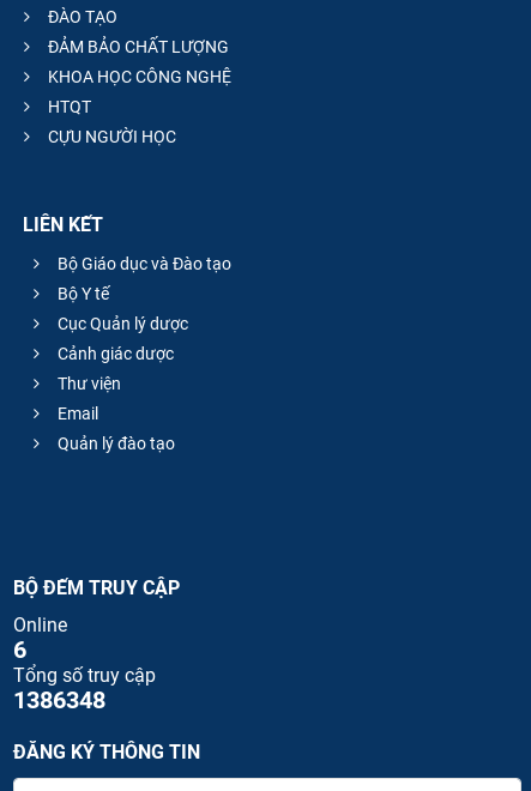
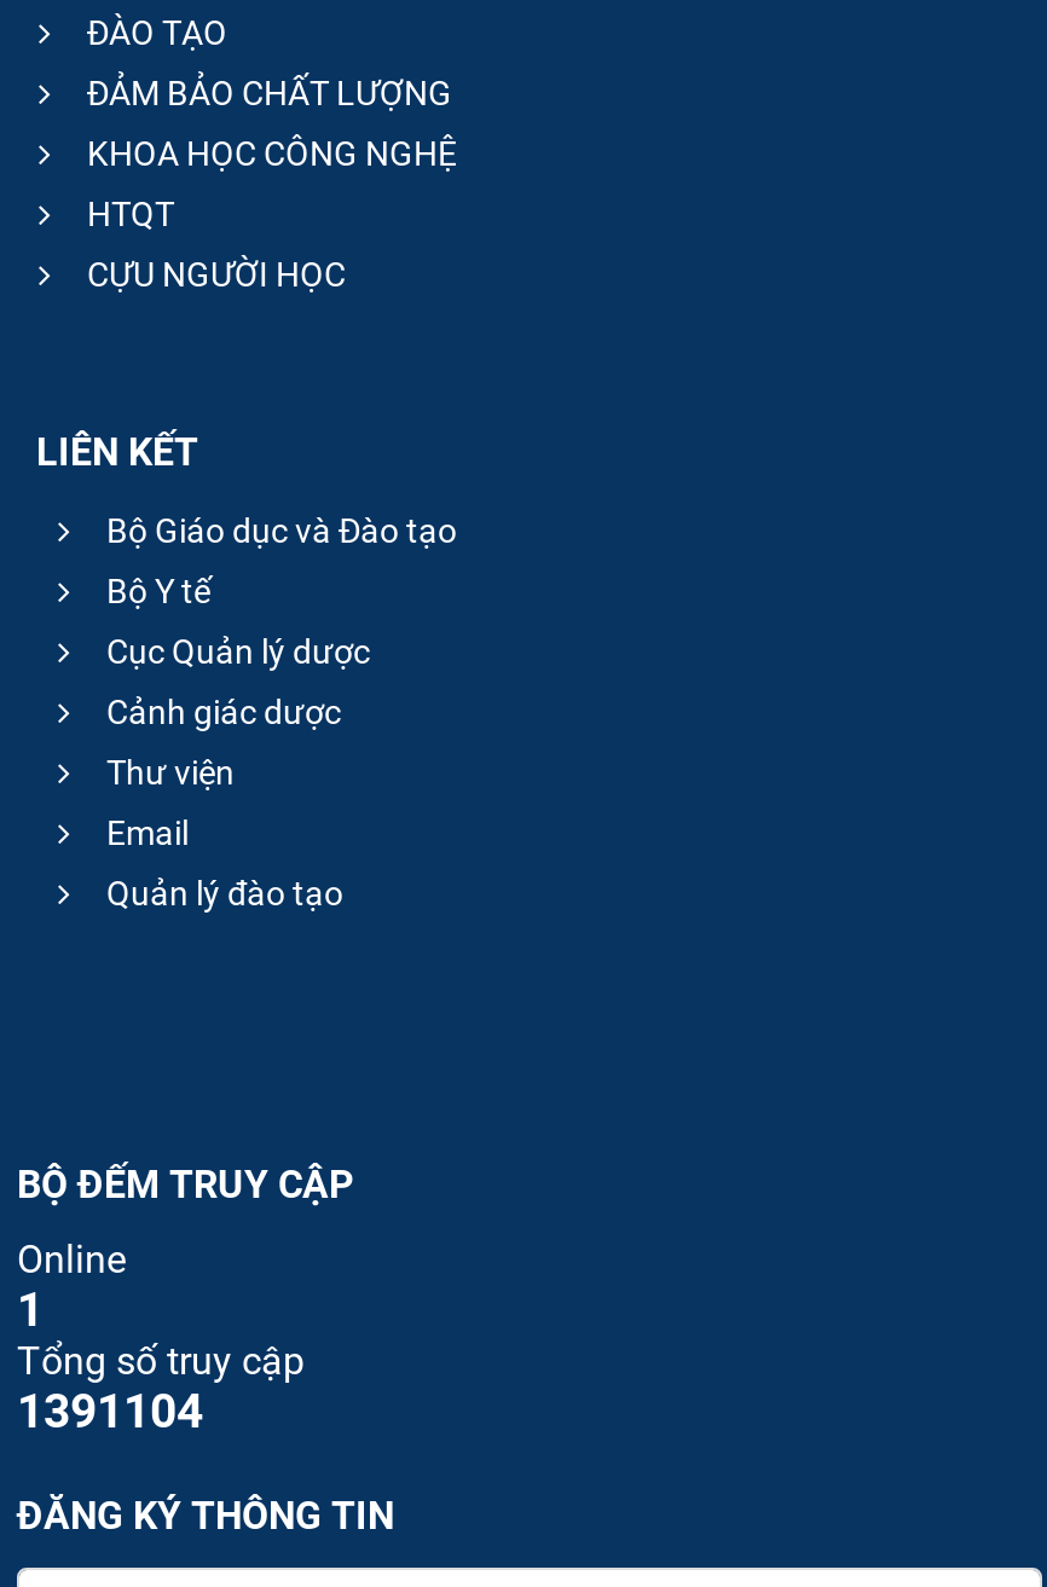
- 6
+ 1

- 1386348
+ 1391104
